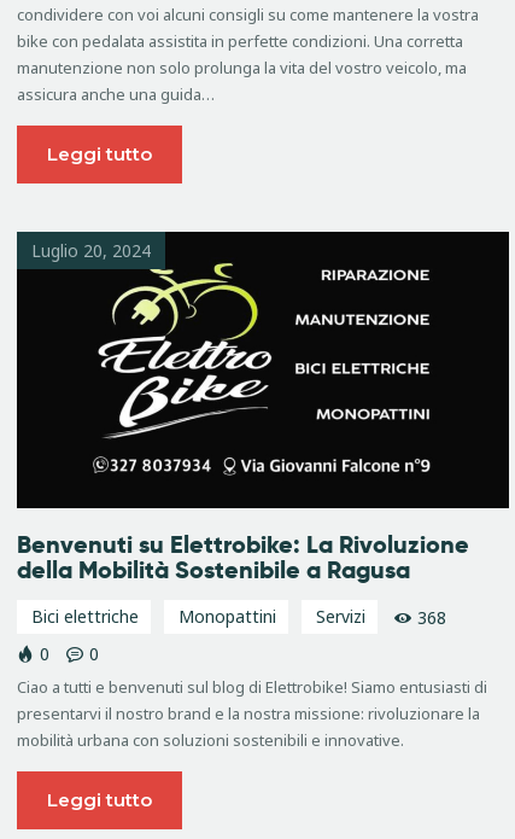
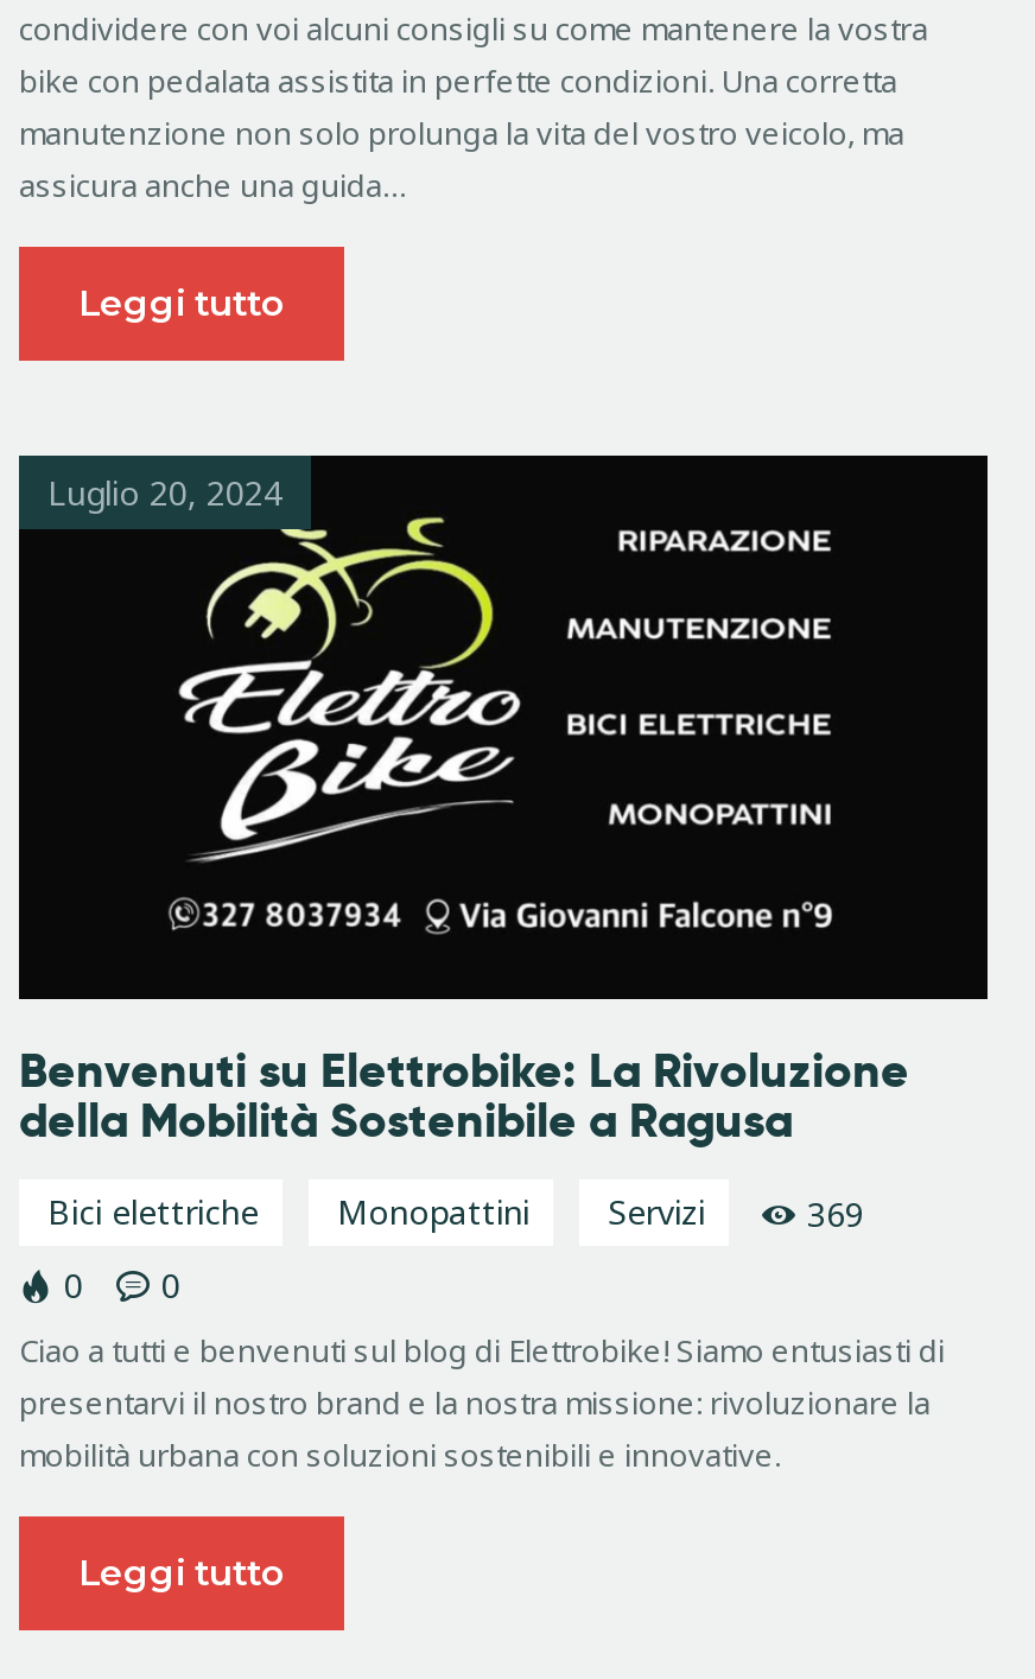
- 368
+ 369
